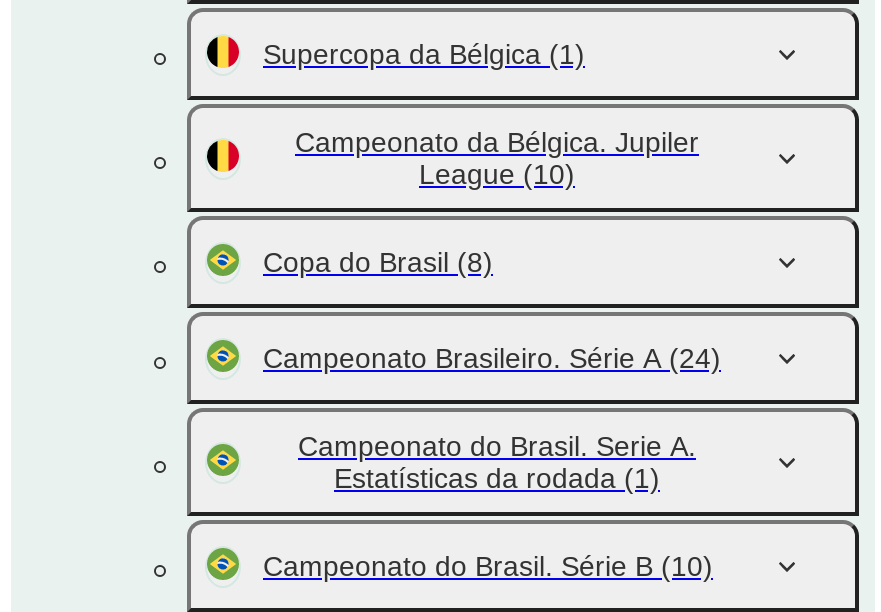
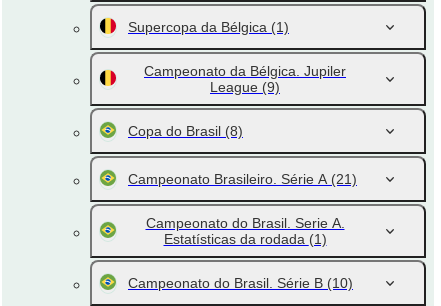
- League (10)
+ League (9)

- Campeonato Brasileiro. Série A (24)
+ Campeonato Brasileiro. Série A (21)
